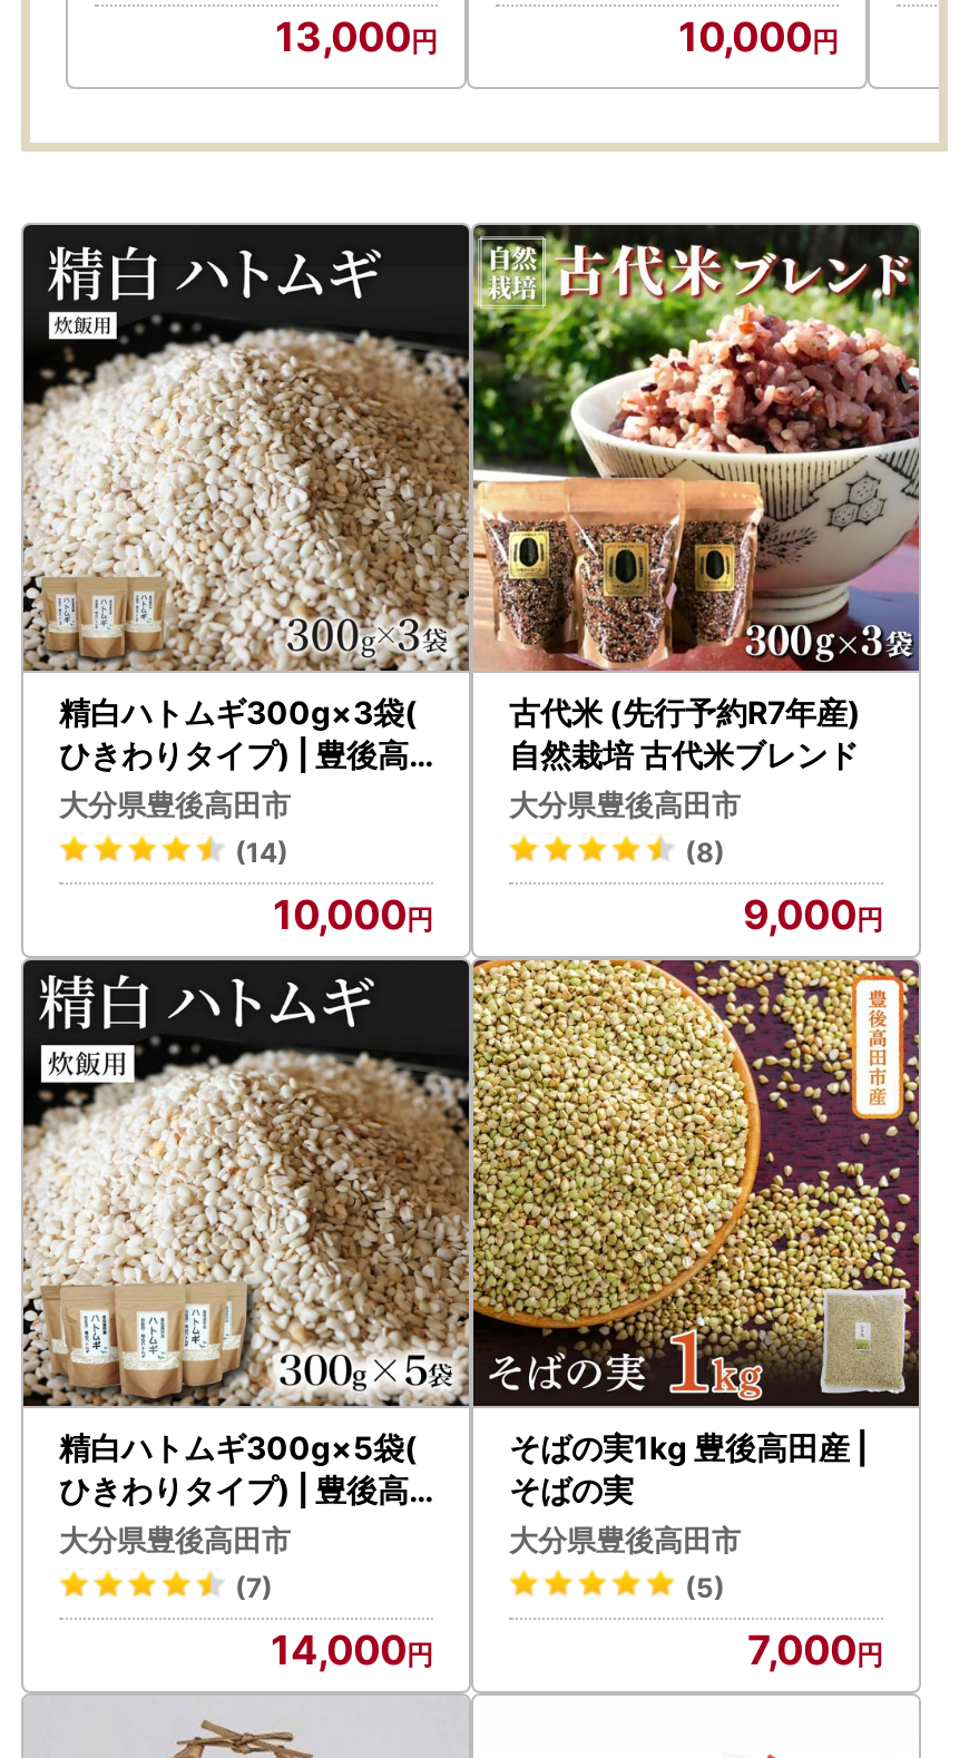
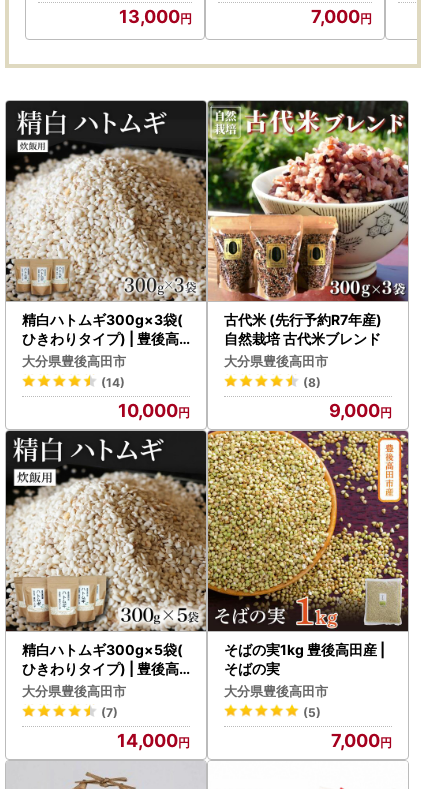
- 10,000
+ 7,000
